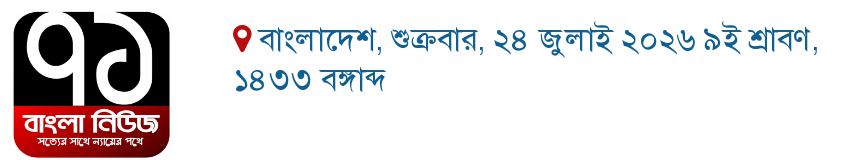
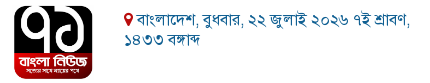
- বাংলাদেশ, শুক্রবার, ২৪ জুলাই ২০২৬ ৯ই শ্রাবণ,
+ বাংলাদেশ, বুধবার, ২২ জুলাই ২০২৬ ৭ই শ্রাবণ,
